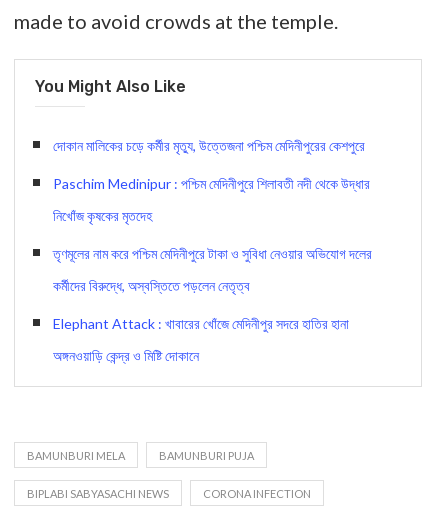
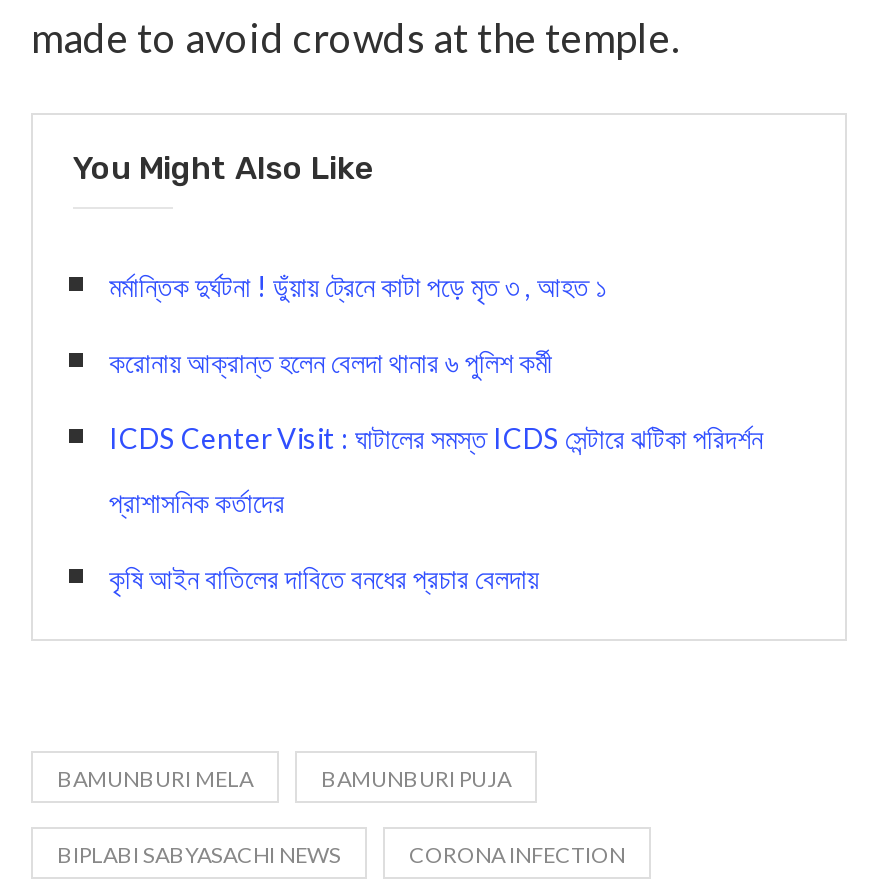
- দোকান মালিকের চড়ে কর্মীর মৃত্যু, উত্তেজনা পশ্চিম মেদিনীপুরের কেশপুরে
- Paschim Medinipur : পশ্চিম মেদিনীপুরে শিলাবতী নদী থেকে উদ্ধার
- নিখোঁজ কৃষকের মৃতদেহ
- তৃণমূলের নাম করে পশ্চিম মেদিনীপুরে টাকা ও সুবিধা নেওয়ার অভিযোগ দলের
- কর্মীদের বিরুদ্ধে, অস্বস্তিতে পড়লেন নেতৃত্ব
- Elephant Attack : খাবারের খোঁজে মেদিনীপুর সদরে হাতির হানা
- অঙ্গনওয়াড়ি কেন্দ্র ও মিষ্টি দোকানে
+ মর্মান্তিক দুর্ঘটনা ! ডুঁয়ায় ট্রেনে কাটা পড়ে মৃত ৩ , আহত ১
+ করোনায় আক্রান্ত হলেন বেলদা থানার ৬ পুলিশ কর্মী
+ ICDS Center Visit : ঘাটালের সমস্ত ICDS সেন্টারে ঝটিকা পরিদর্শন
+ প্রাশাসনিক কর্তাদের
+ কৃষি আইন বাতিলের দাবিতে বনধের প্রচার বেলদায়
